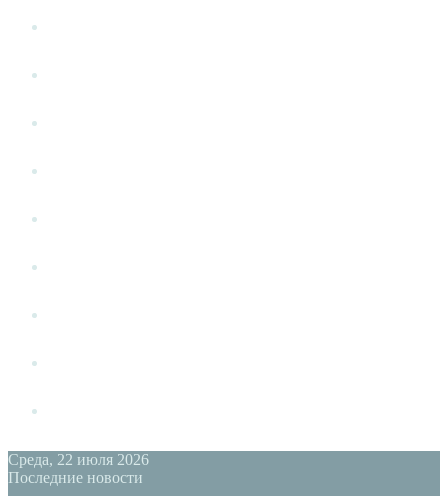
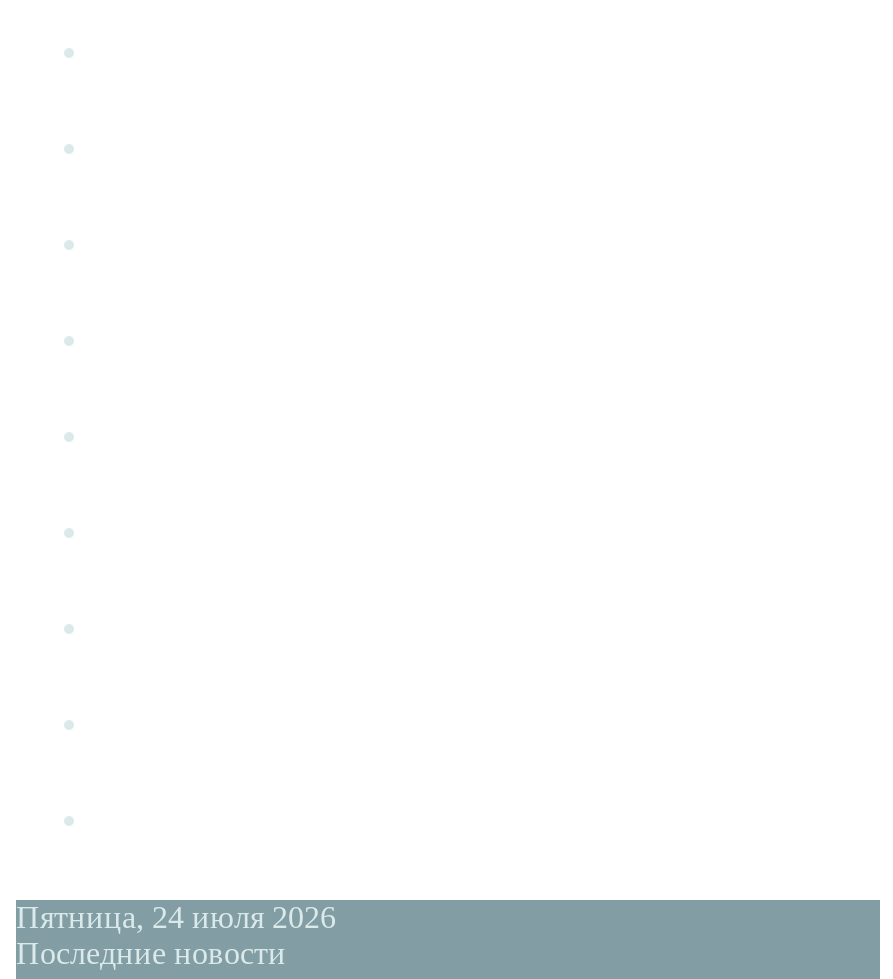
- Среда, 22 июля 2026
+ Пятница, 24 июля 2026
